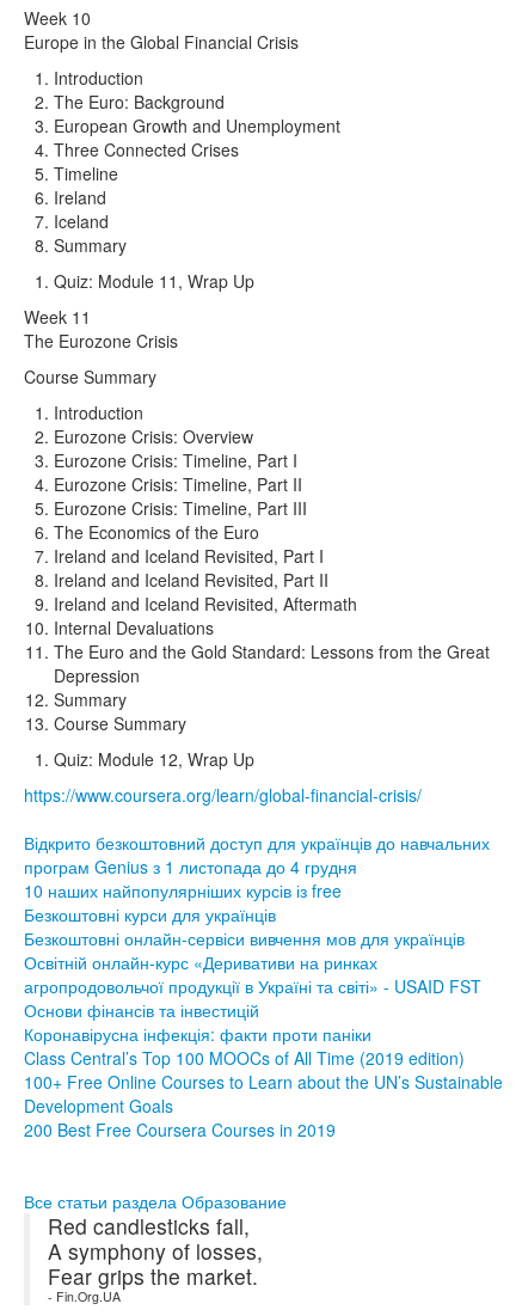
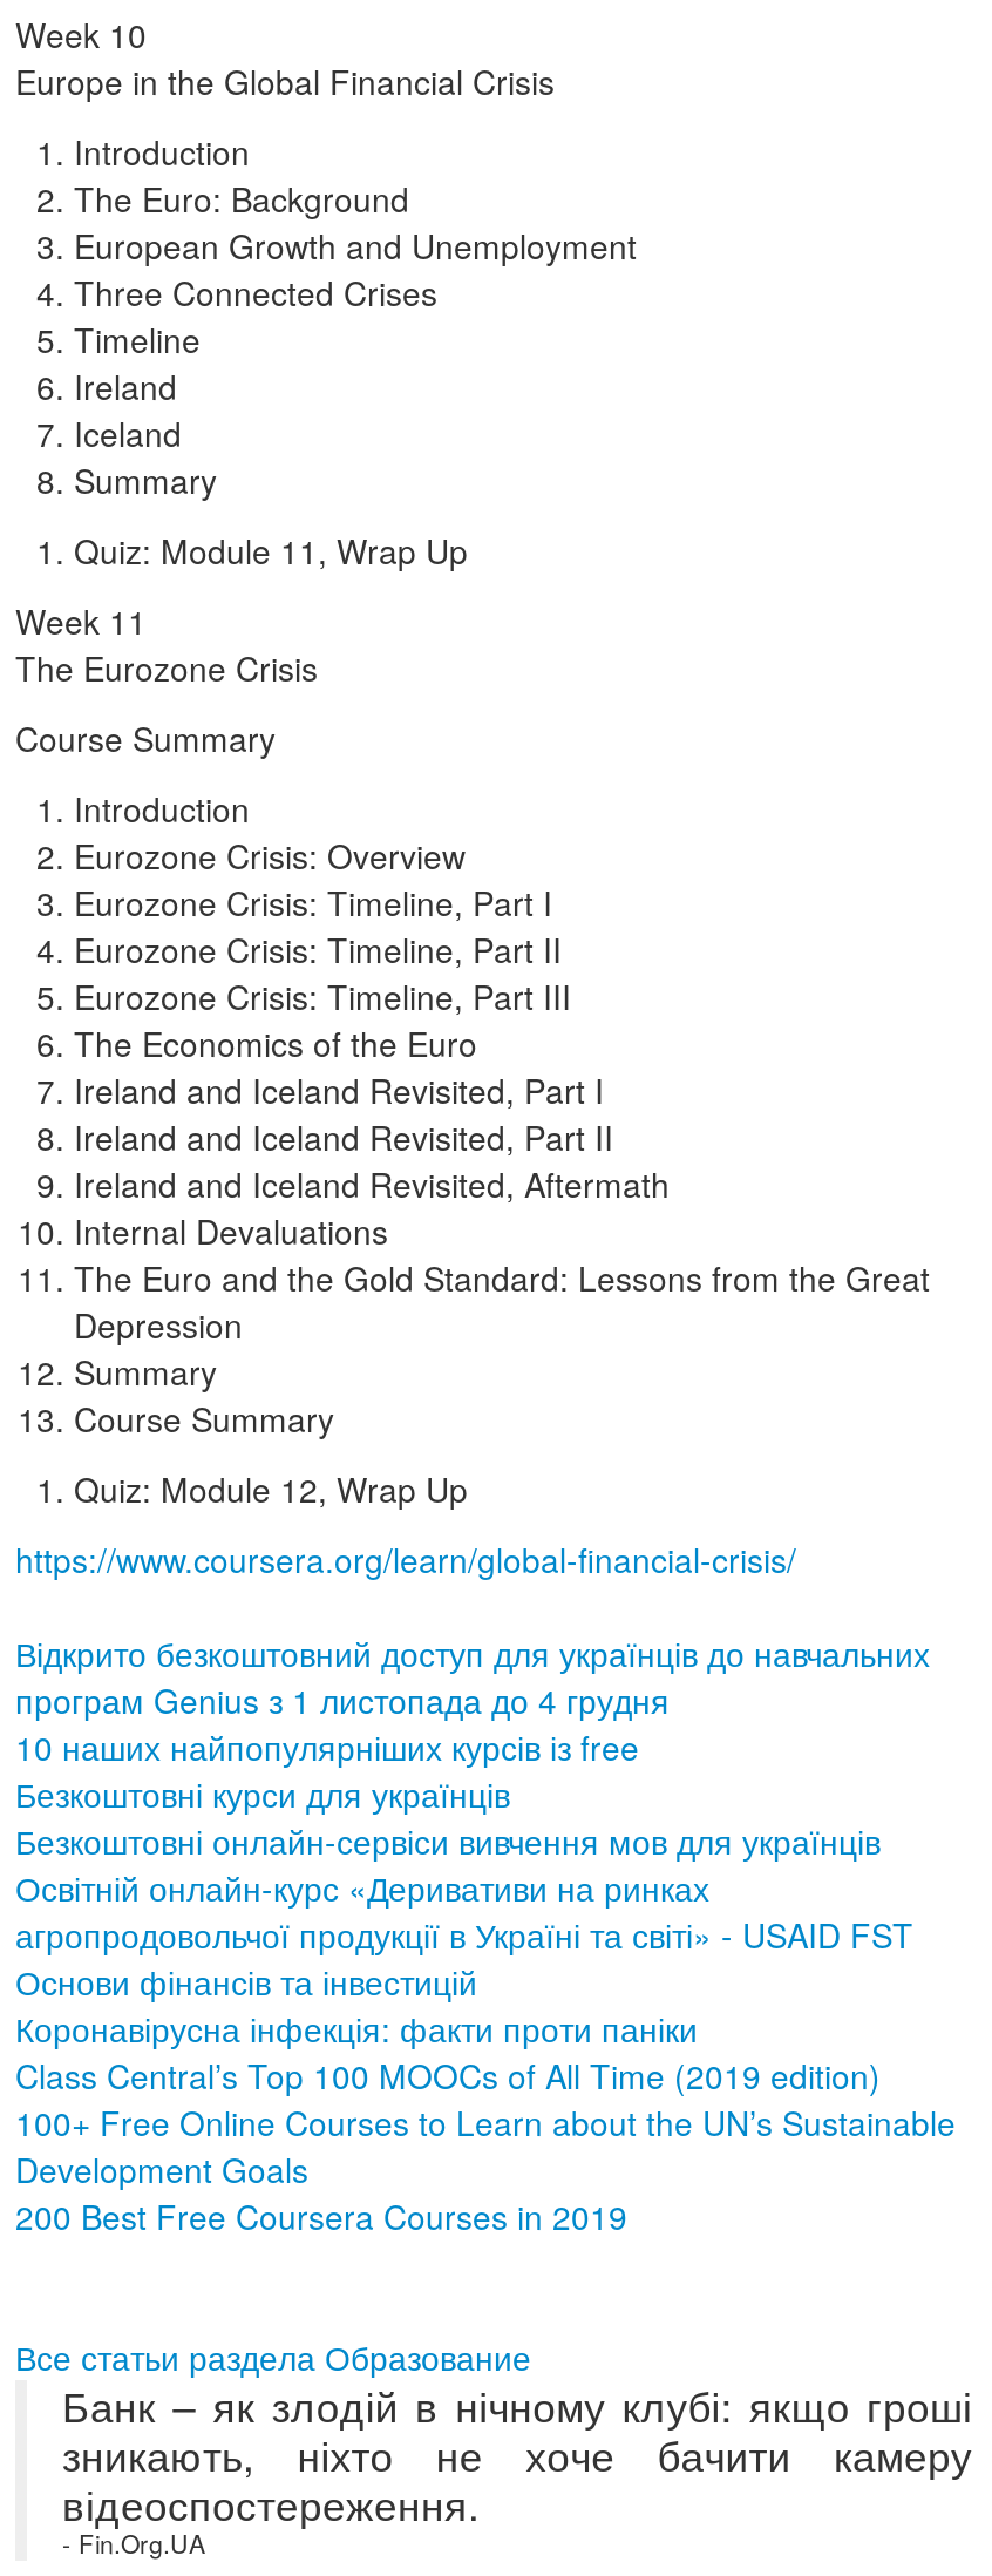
- Red candlesticks fall,
- A symphony of losses,
- Fear grips the market.
+ Банк – як злодій в нічному клубі: якщо гроші
+ зникають, ніхто не хоче бачити камеру
+ відеоспостереження.
